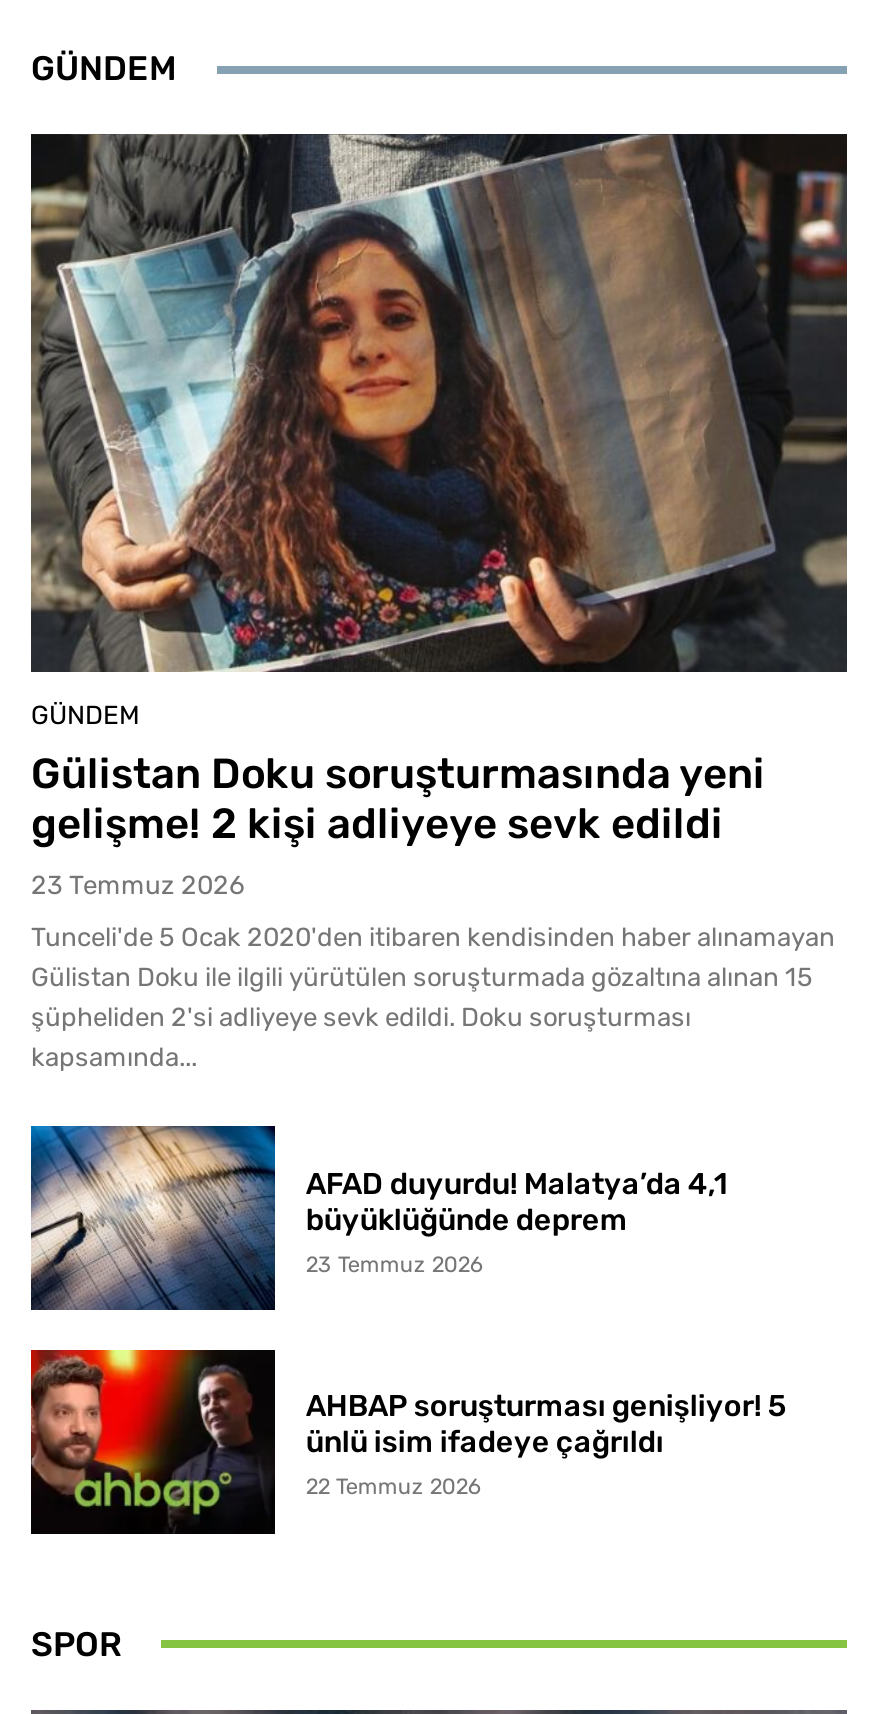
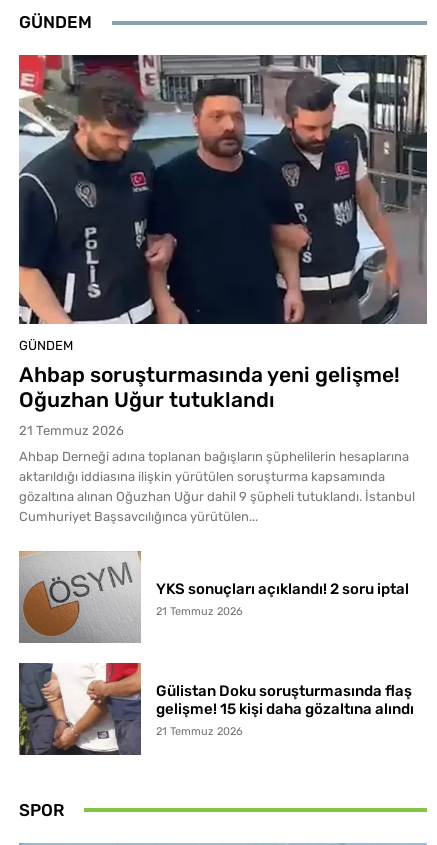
- [image]
- Gülistan Doku soruşturmasında yeni
- gelişme! 2 kişi adliyeye sevk edildi
- 23 Temmuz 2026
+ [image]
+ Ahbap soruşturmasında yeni gelişme!
+ Oğuzhan Uğur tutuklandı
+ 21 Temmuz 2026

- Tunceli'de 5 Ocak 2020'den itibaren kendisinden haber alınamayan
- Gülistan Doku ile ilgili yürütülen soruşturmada gözaltına alınan 15
- şüpheliden 2'si adliyeye sevk edildi. Doku soruşturması
- kapsamında...
+ Ahbap Derneği adına toplanan bağışların şüphelilerin hesaplarına
+ aktarıldığı iddiasına ilişkin yürütülen soruşturma kapsamında
+ gözaltına alınan Oğuzhan Uğur dahil 9 şüpheli tutuklandı. İstanbul
+ Cumhuriyet Başsavcılığınca yürütülen...

- [image]
- AFAD duyurdu! Malatya’da 4,1
- büyüklüğünde deprem
- 23 Temmuz 2026
+ [image]
+ YKS sonuçları açıklandı! 2 soru iptal
+ 21 Temmuz 2026

- [image]
- AHBAP soruşturması genişliyor! 5
- ünlü isim ifadeye çağrıldı
- 22 Temmuz 2026
+ [image]
+ Gülistan Doku soruşturmasında flaş
+ gelişme! 15 kişi daha gözaltına alındı
+ 21 Temmuz 2026
